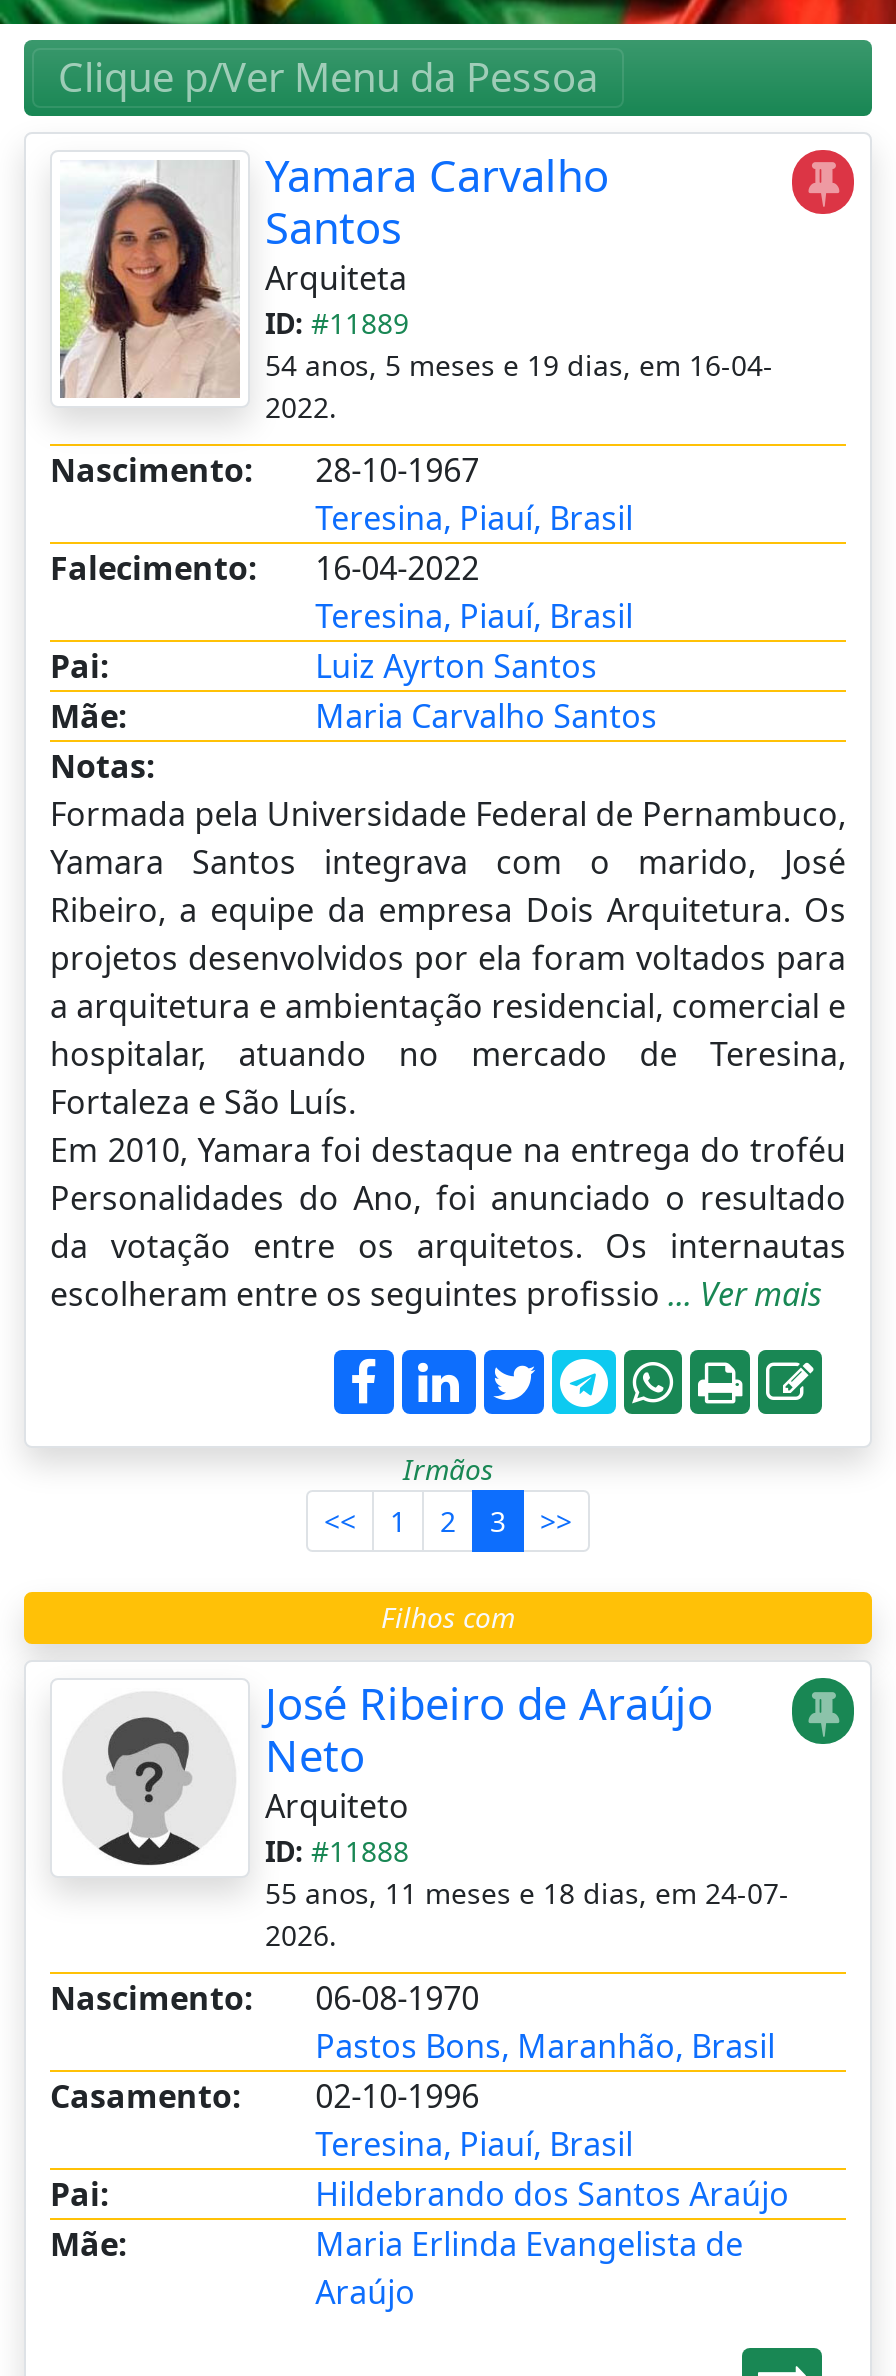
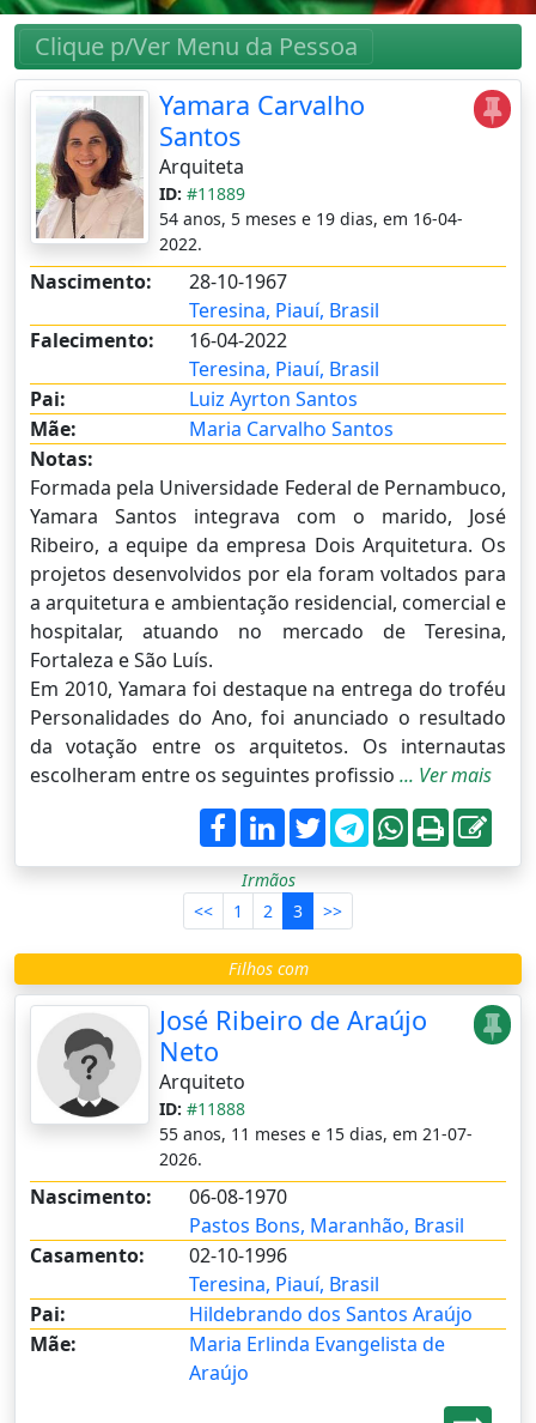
- 55 anos, 11 meses e 18 dias, em 24-07-
+ 55 anos, 11 meses e 15 dias, em 21-07-
